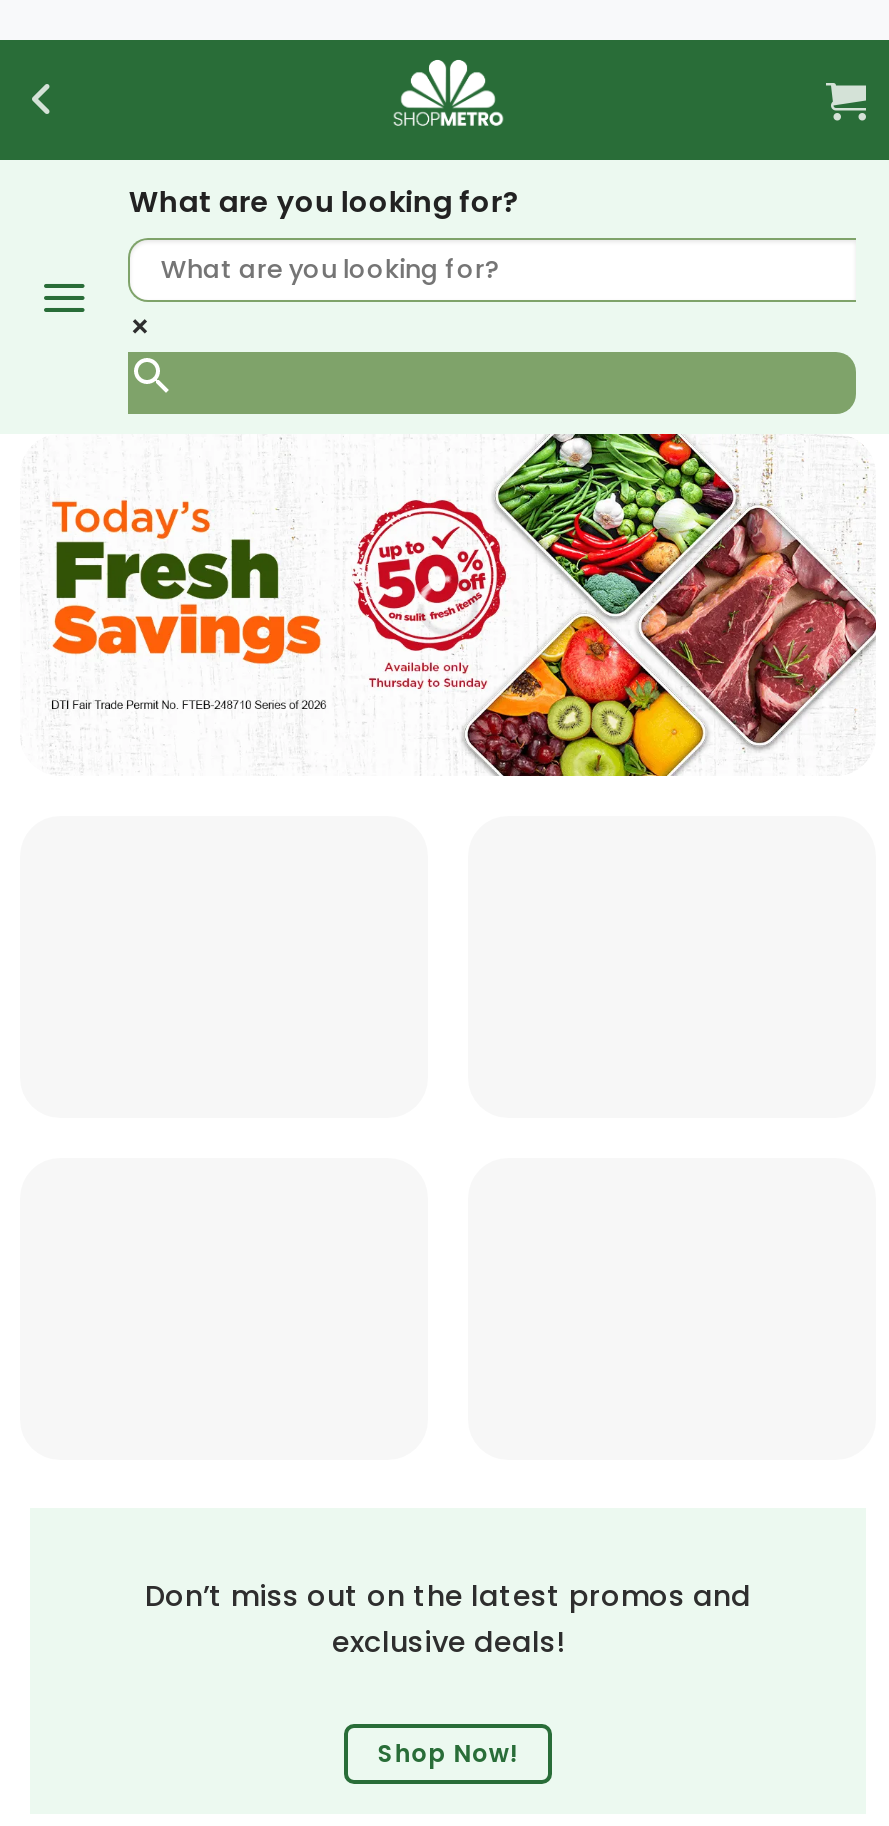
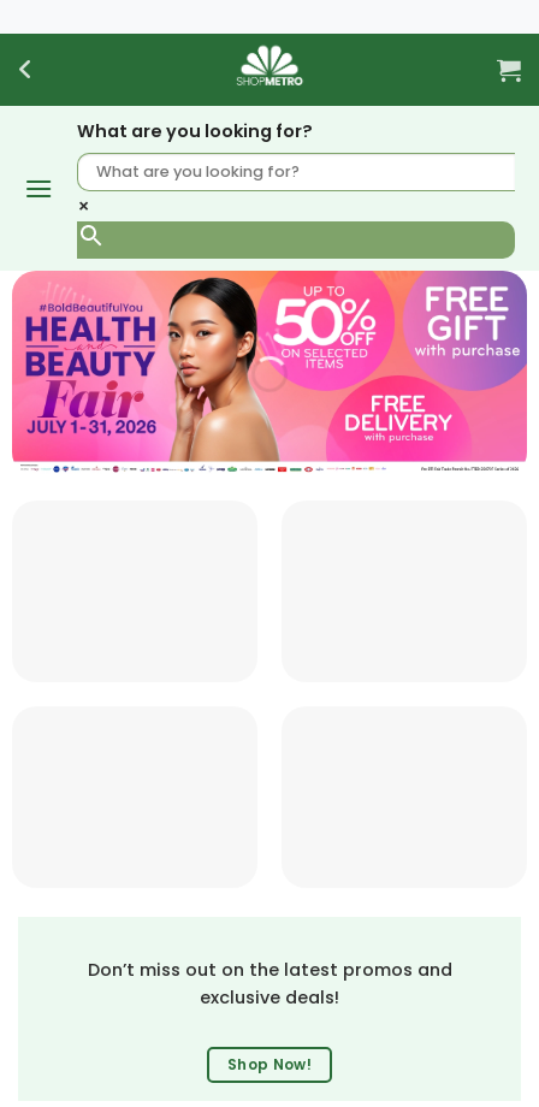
- [image]
+ [image]
